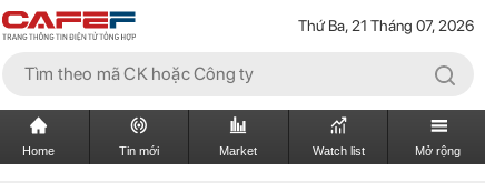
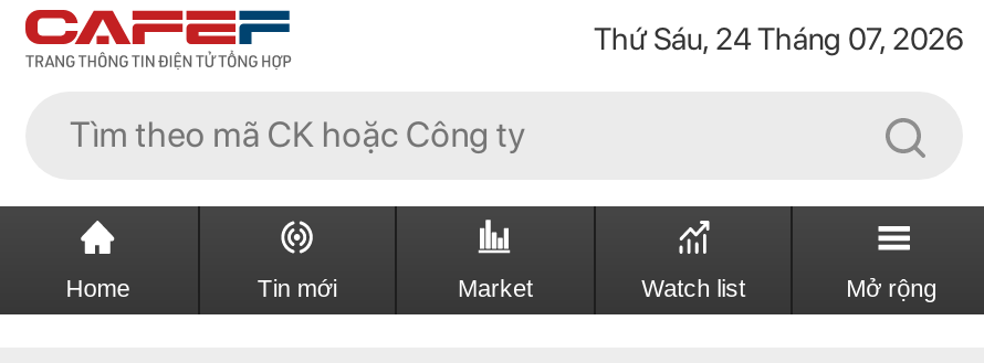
- Thứ Ba, 21 Tháng 07, 2026
+ Thứ Sáu, 24 Tháng 07, 2026
